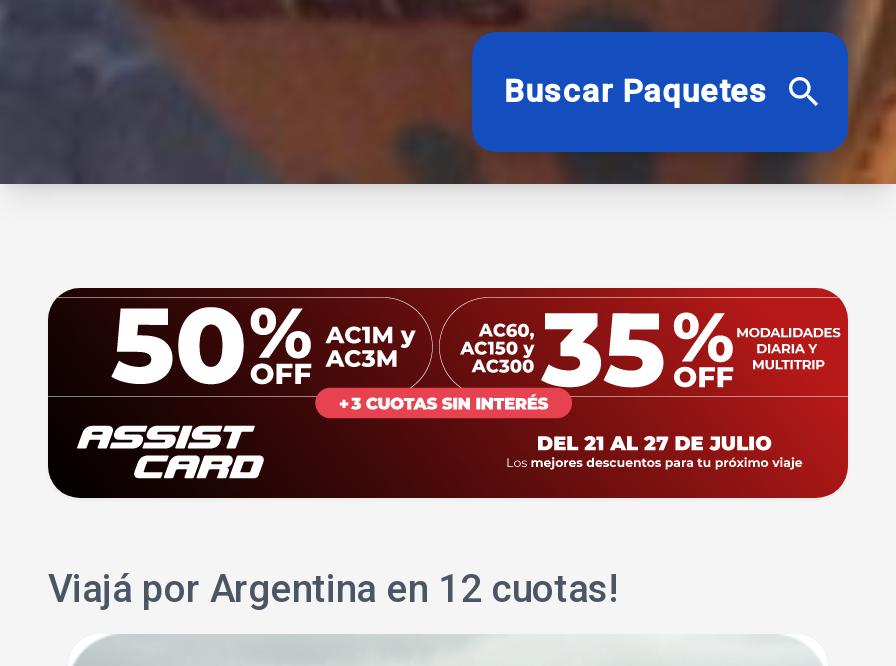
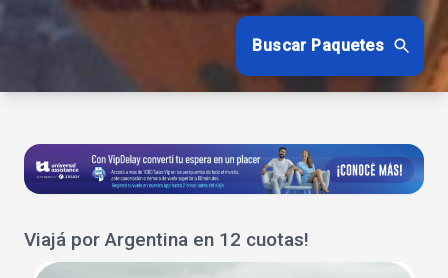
- [image]
+ [image]
